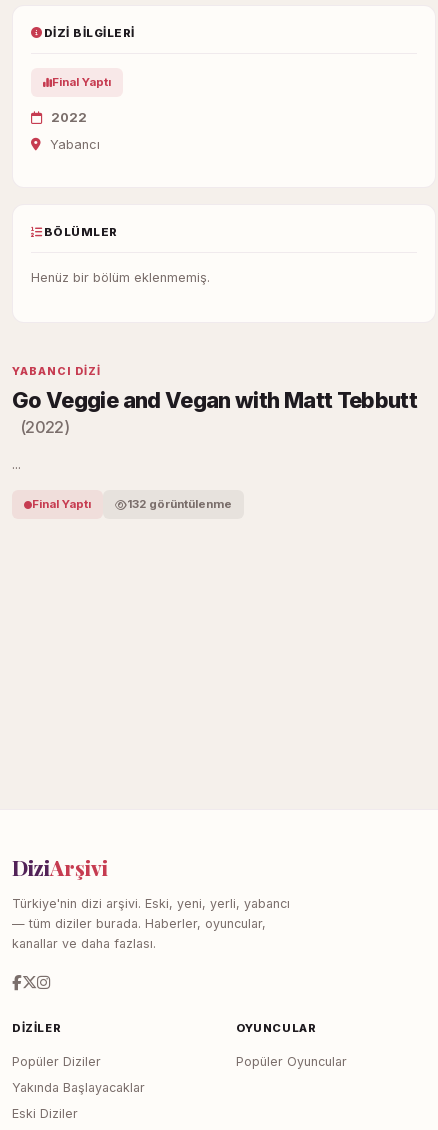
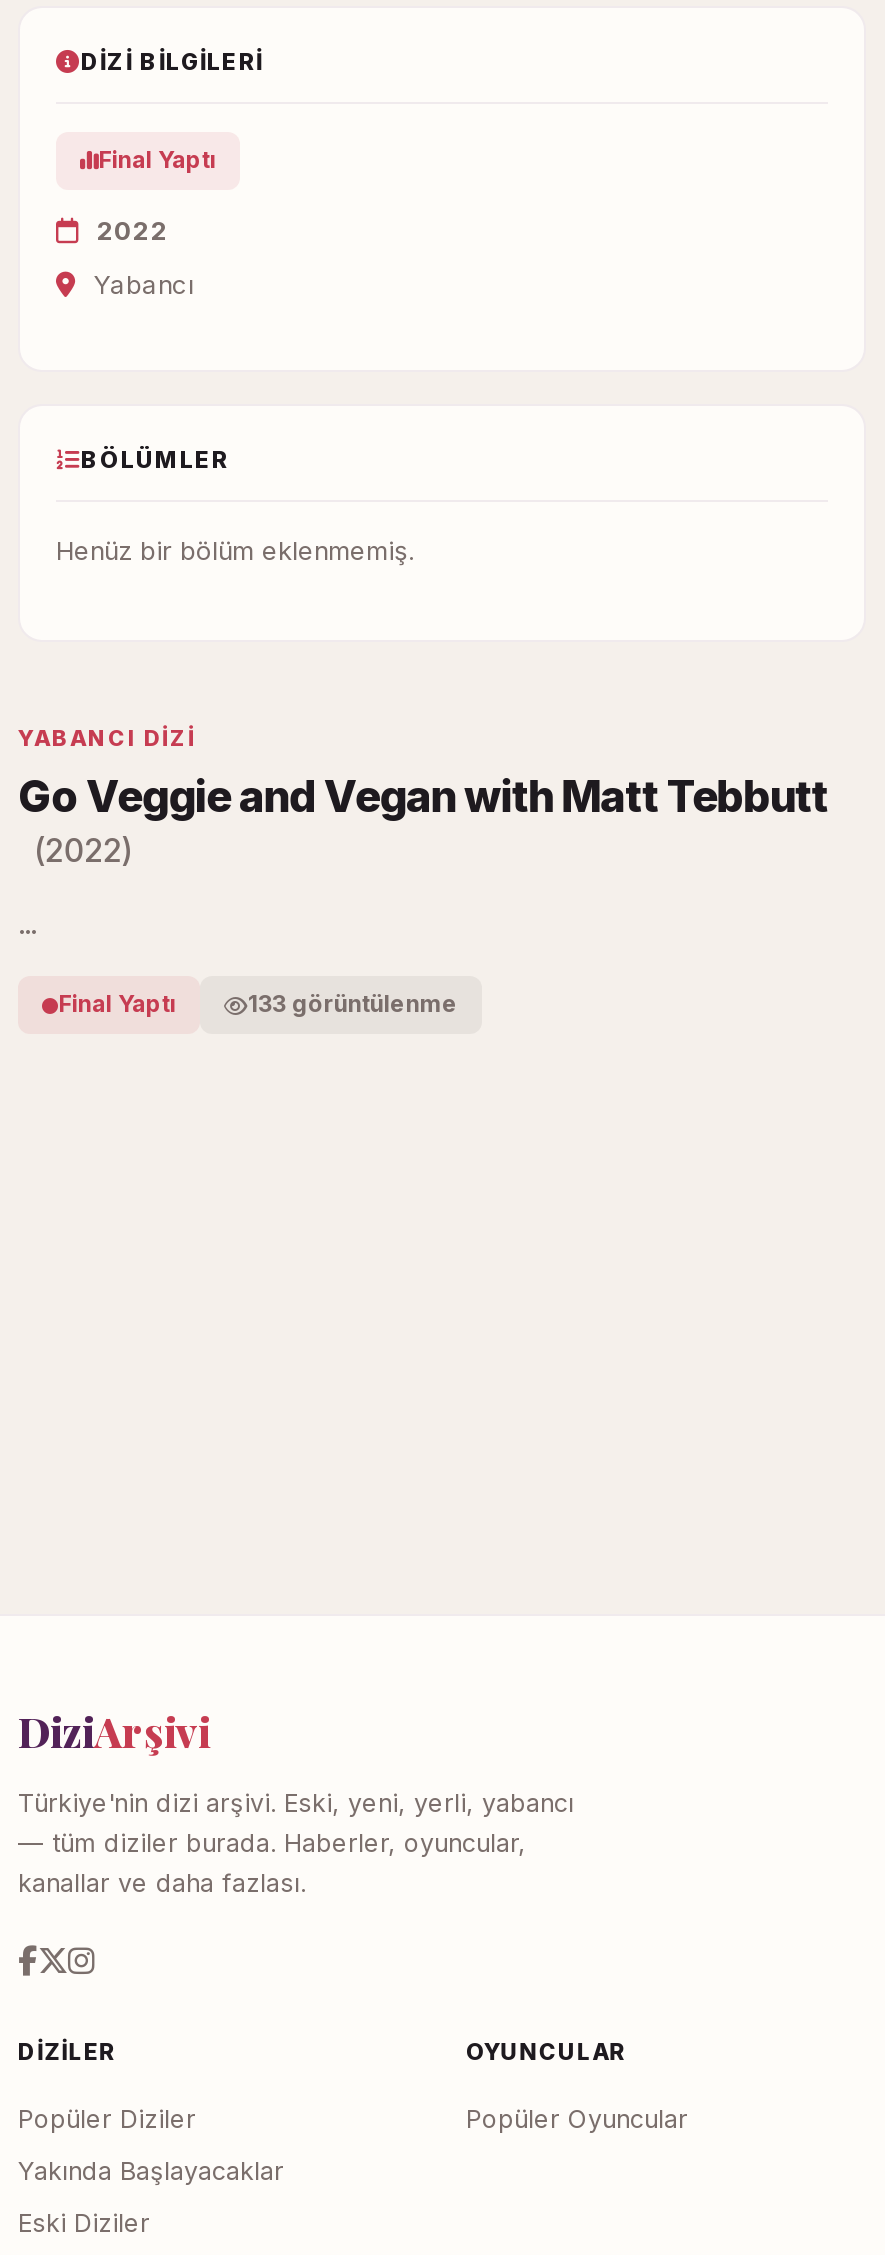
- 132 görüntülenme
+ 133 görüntülenme
